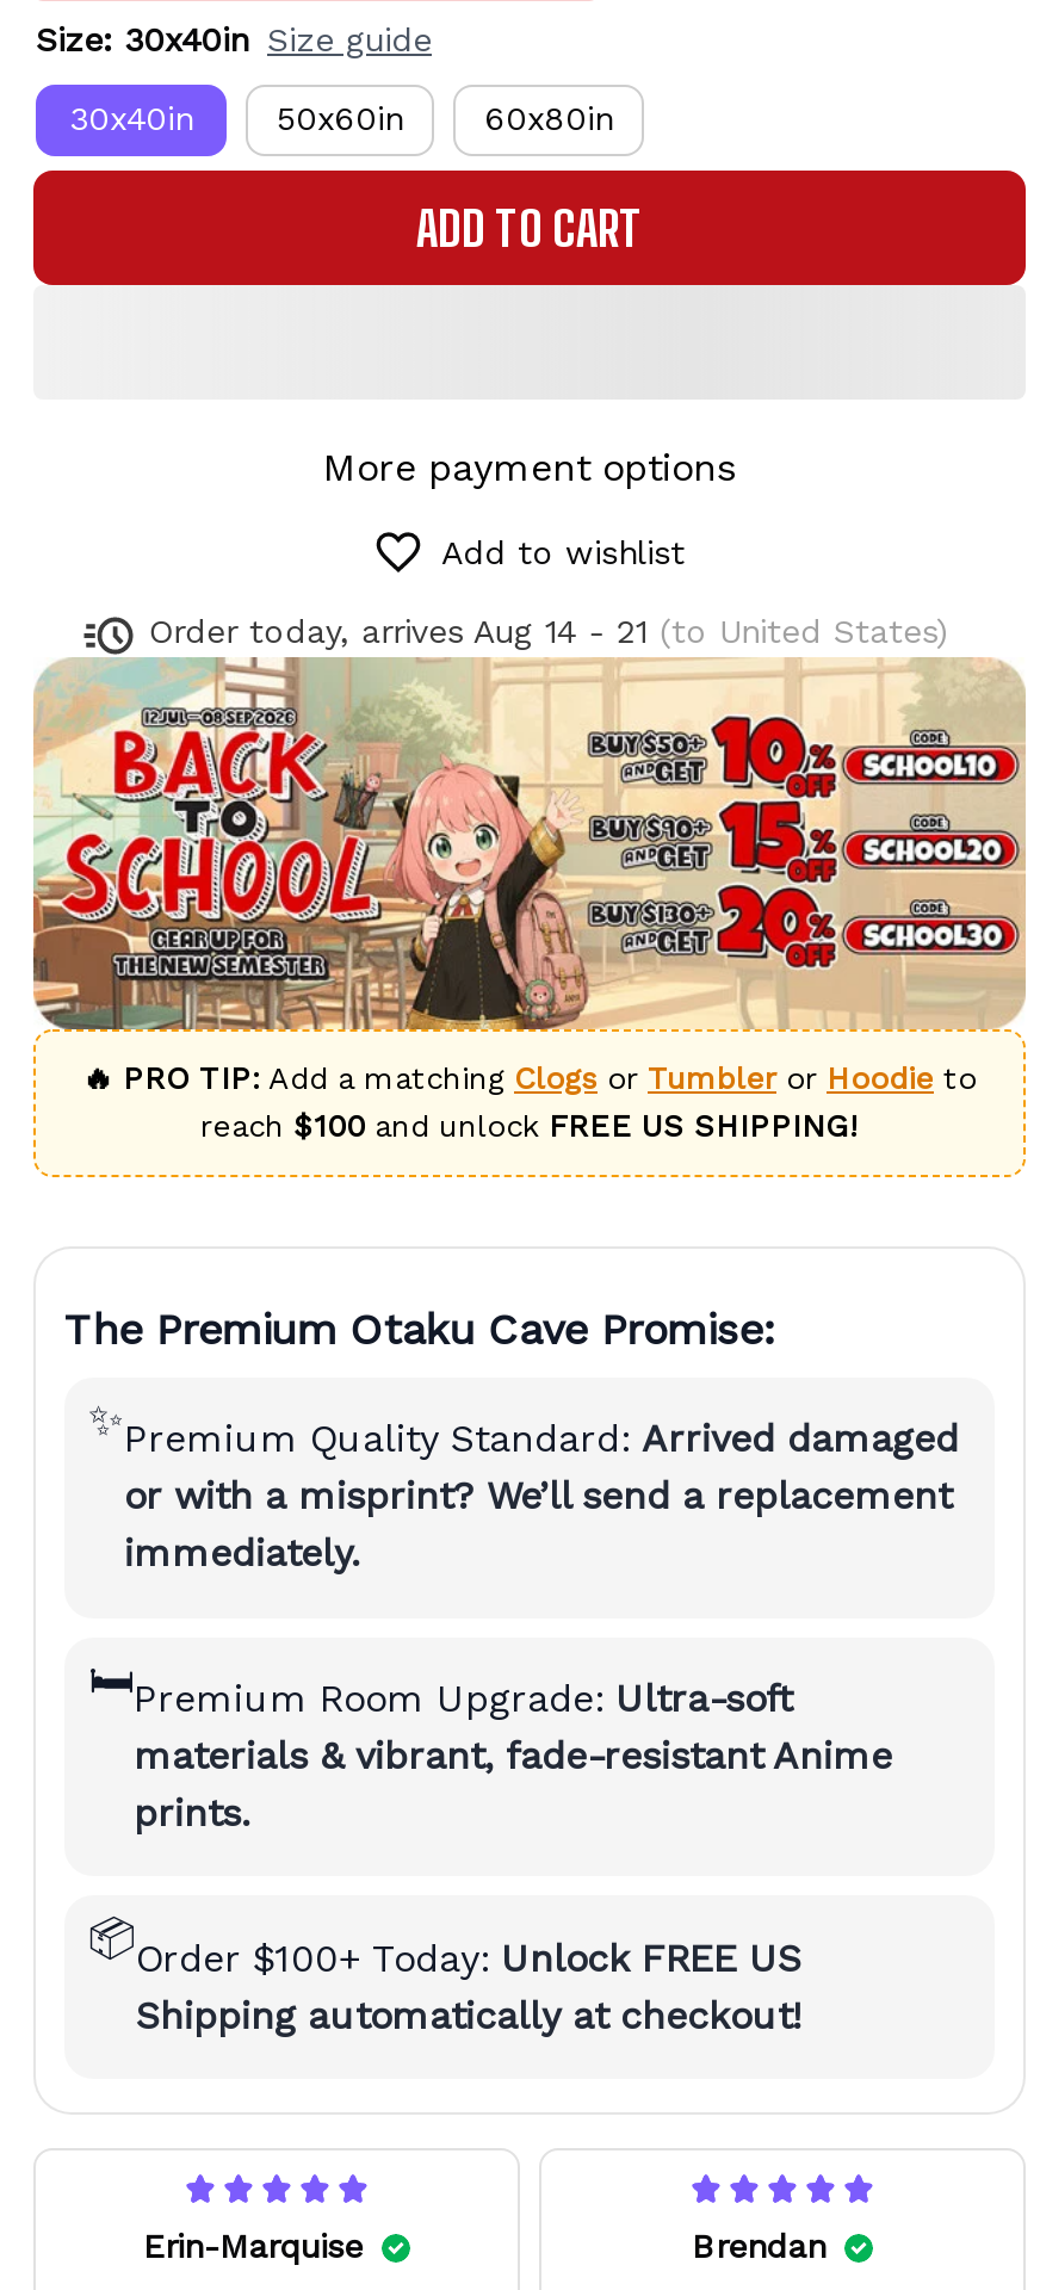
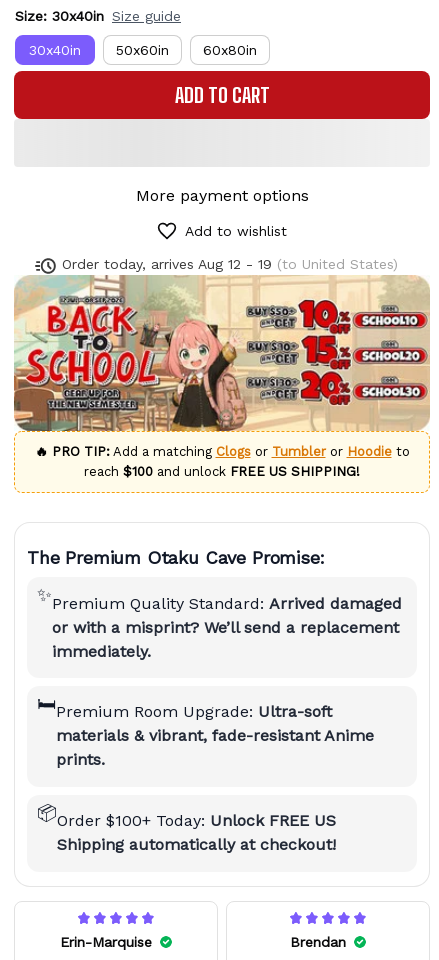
- Order today, arrives Aug 14 - 21 (to United States)
+ Order today, arrives Aug 12 - 19 (to United States)
